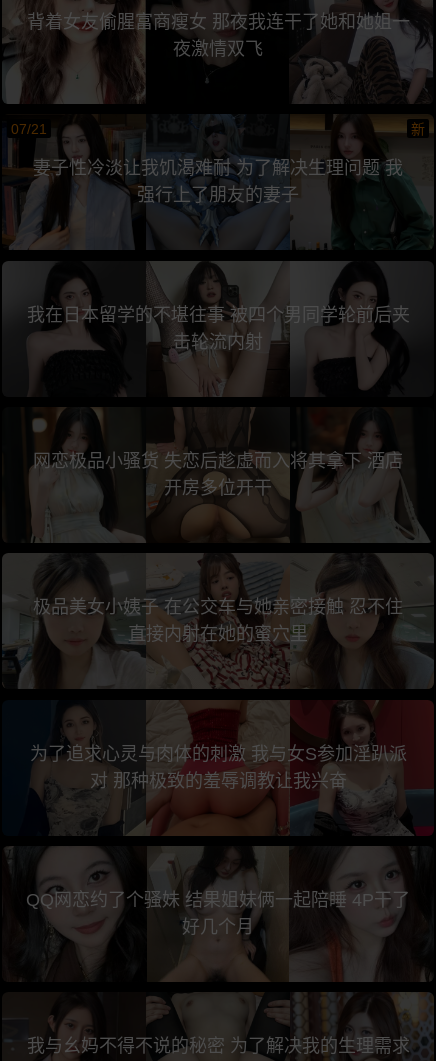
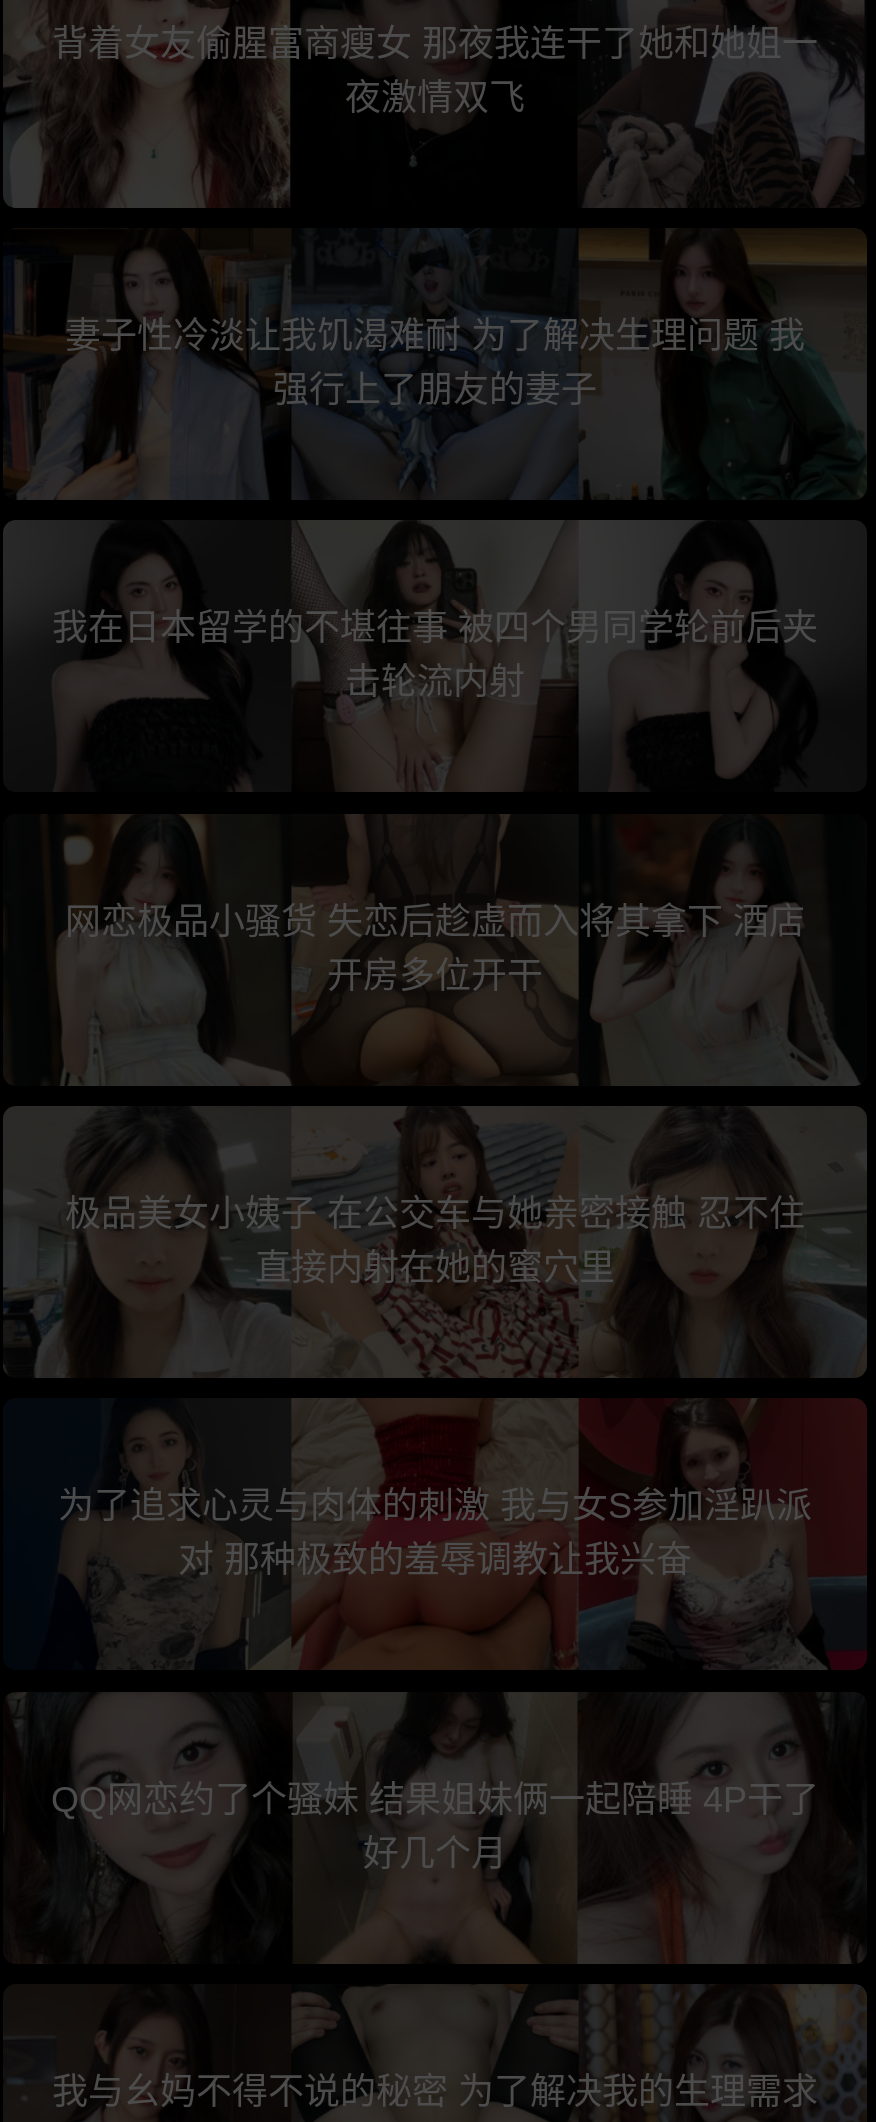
- 07/21
- 新
